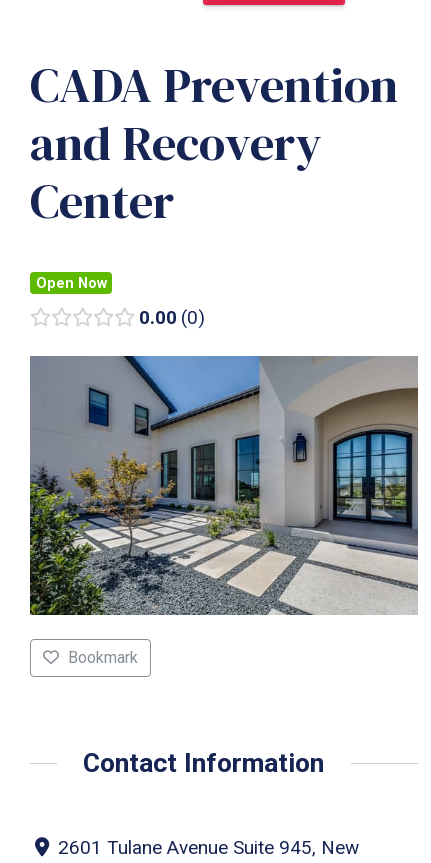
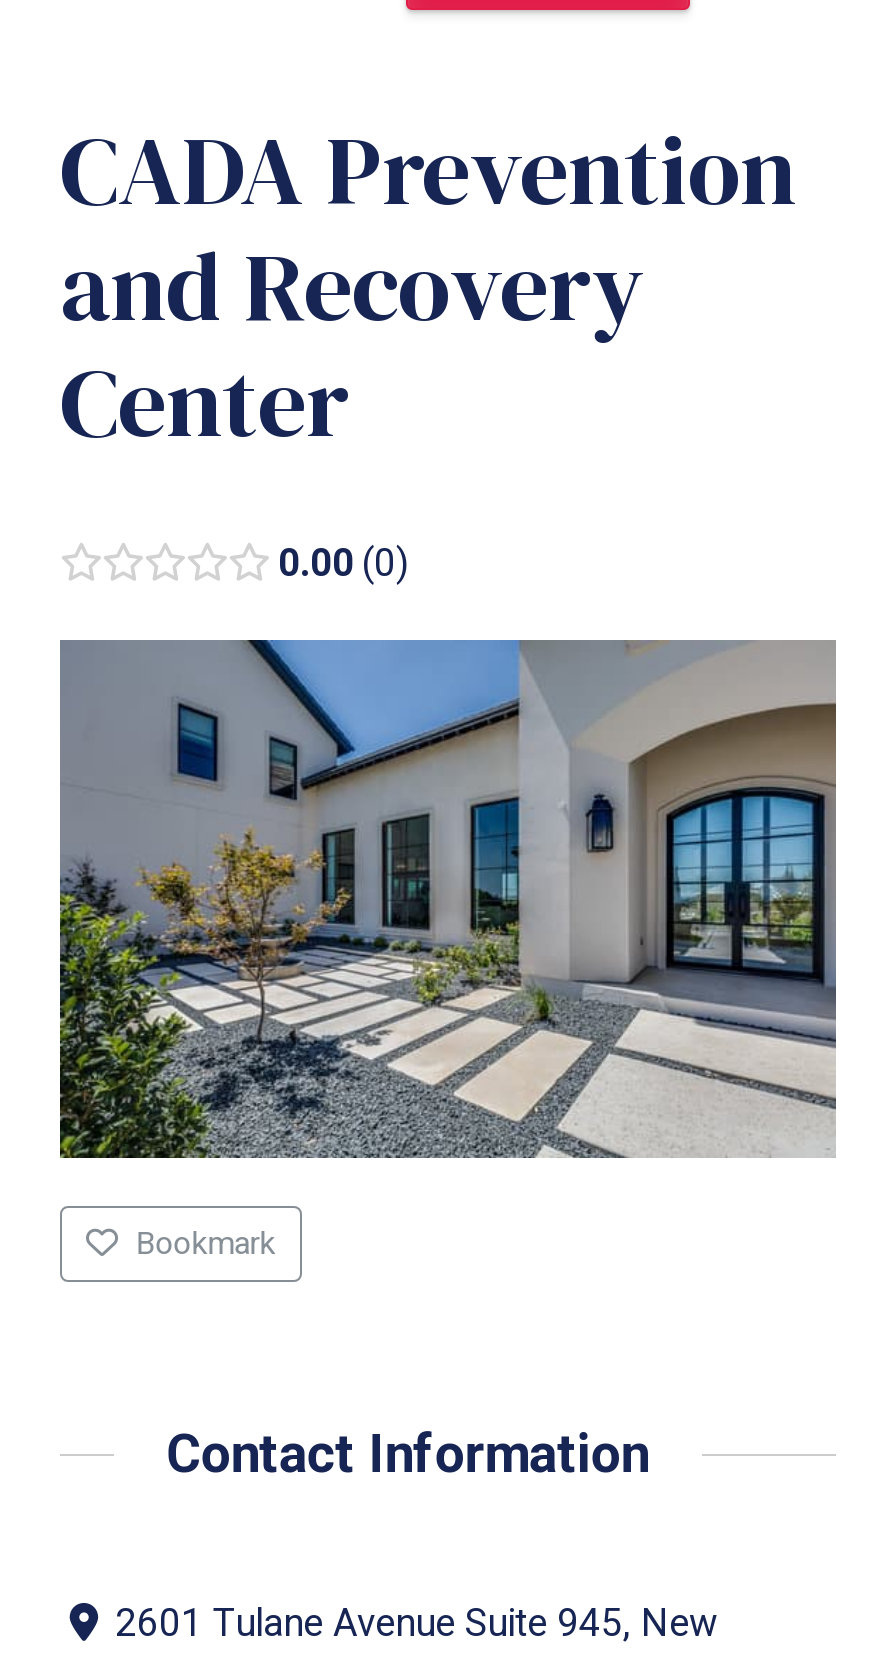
- Open Now
